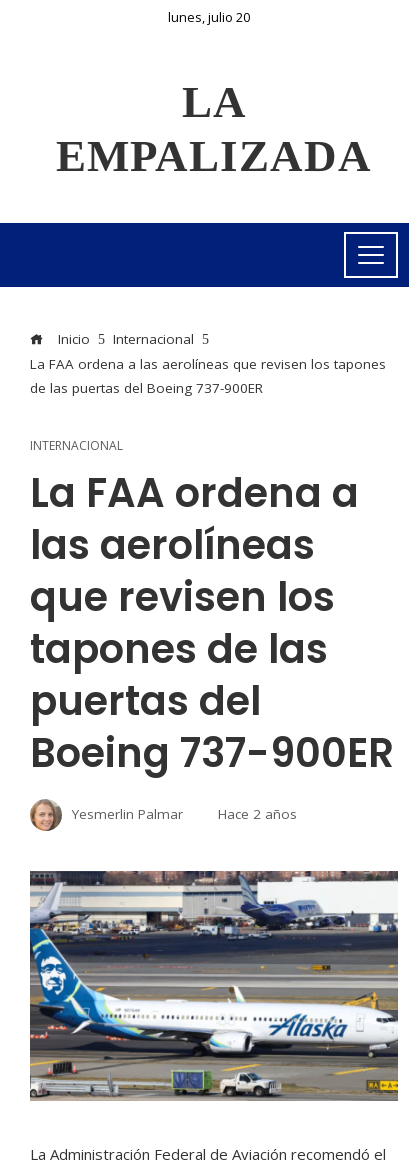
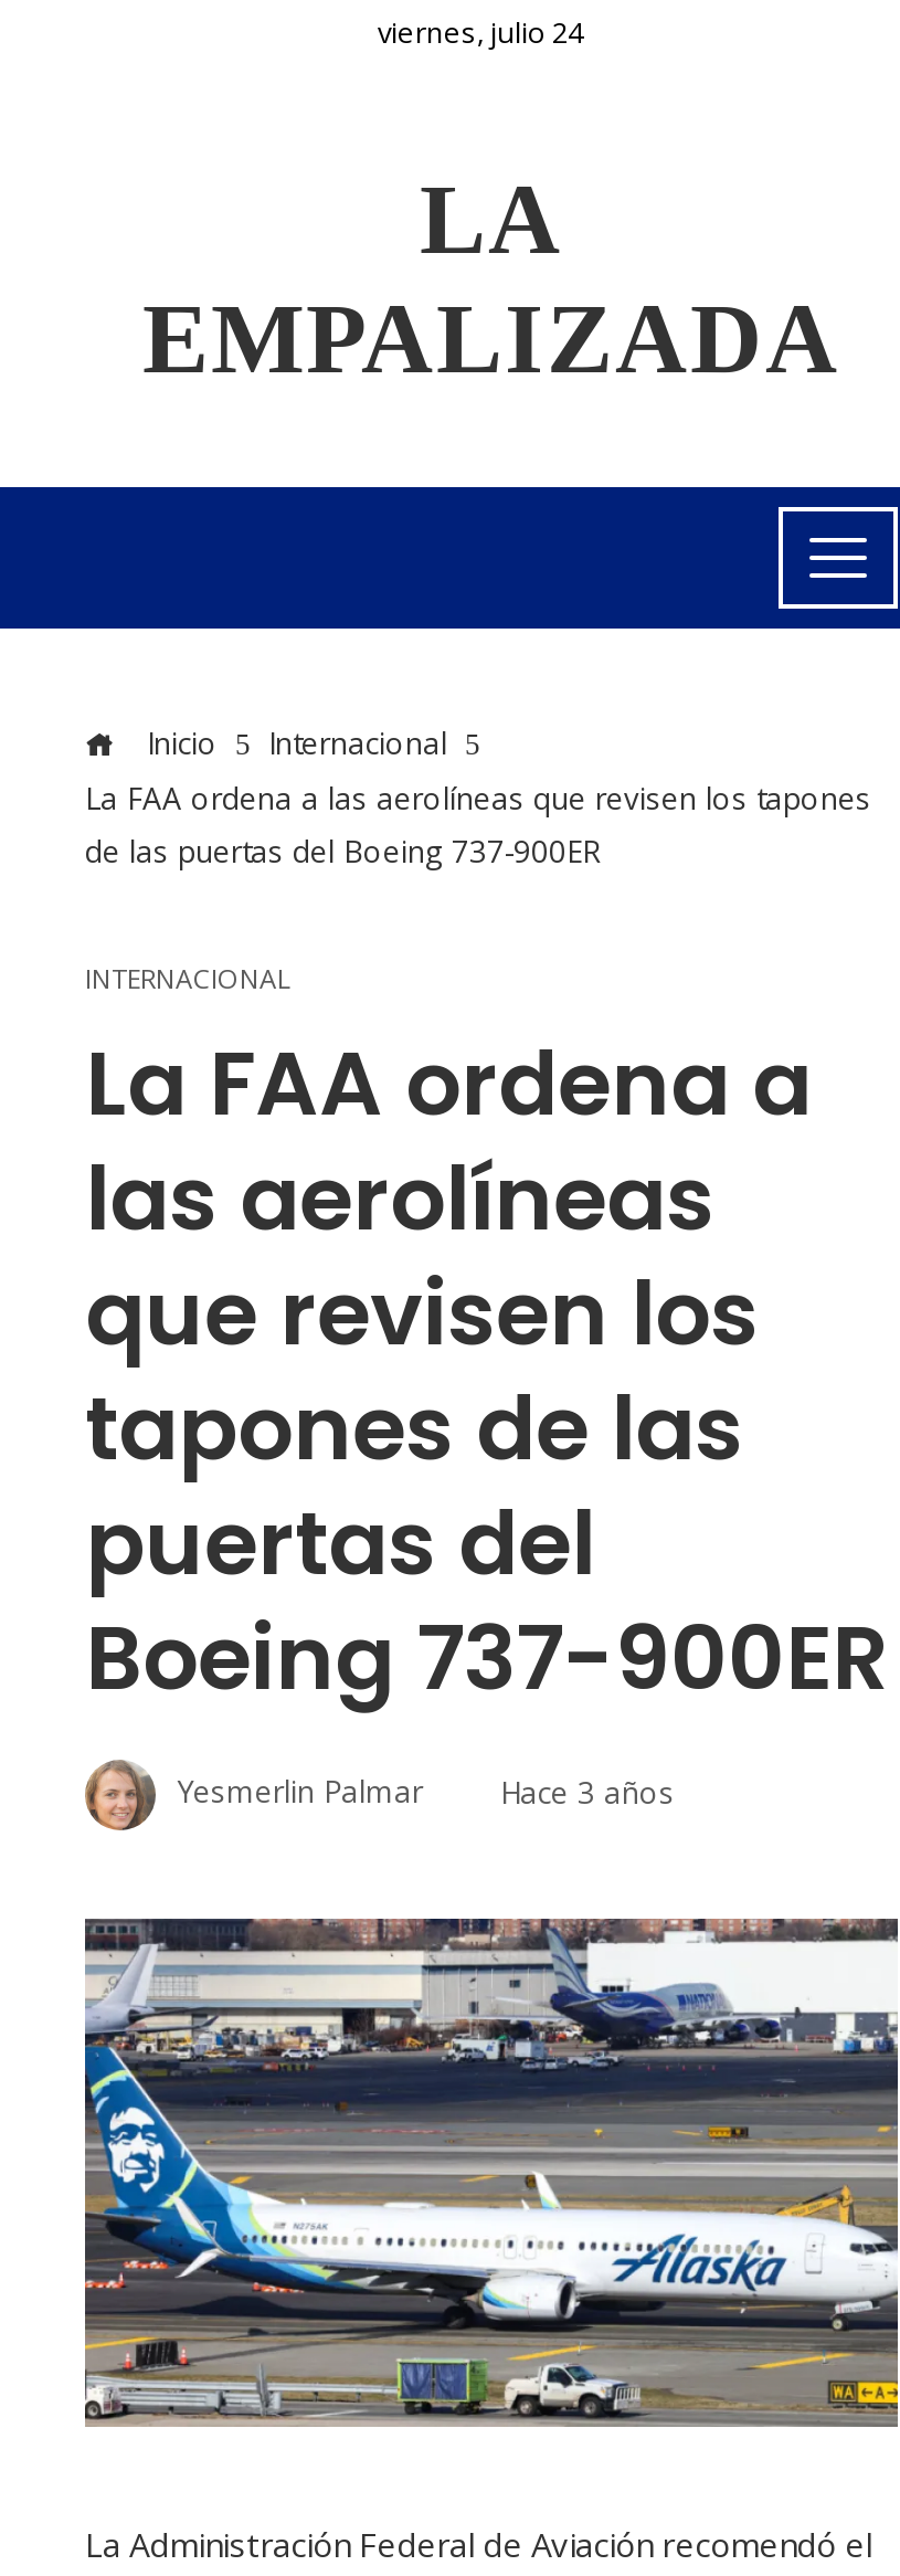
- lunes, julio 20
+ viernes, julio 24

- Yesmerlin Palmar Hace 2 años
+ Yesmerlin Palmar Hace 3 años
